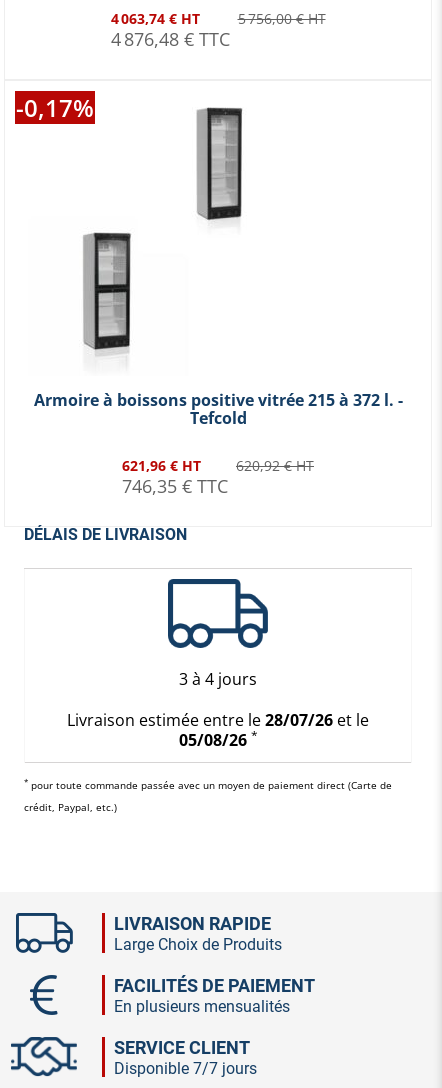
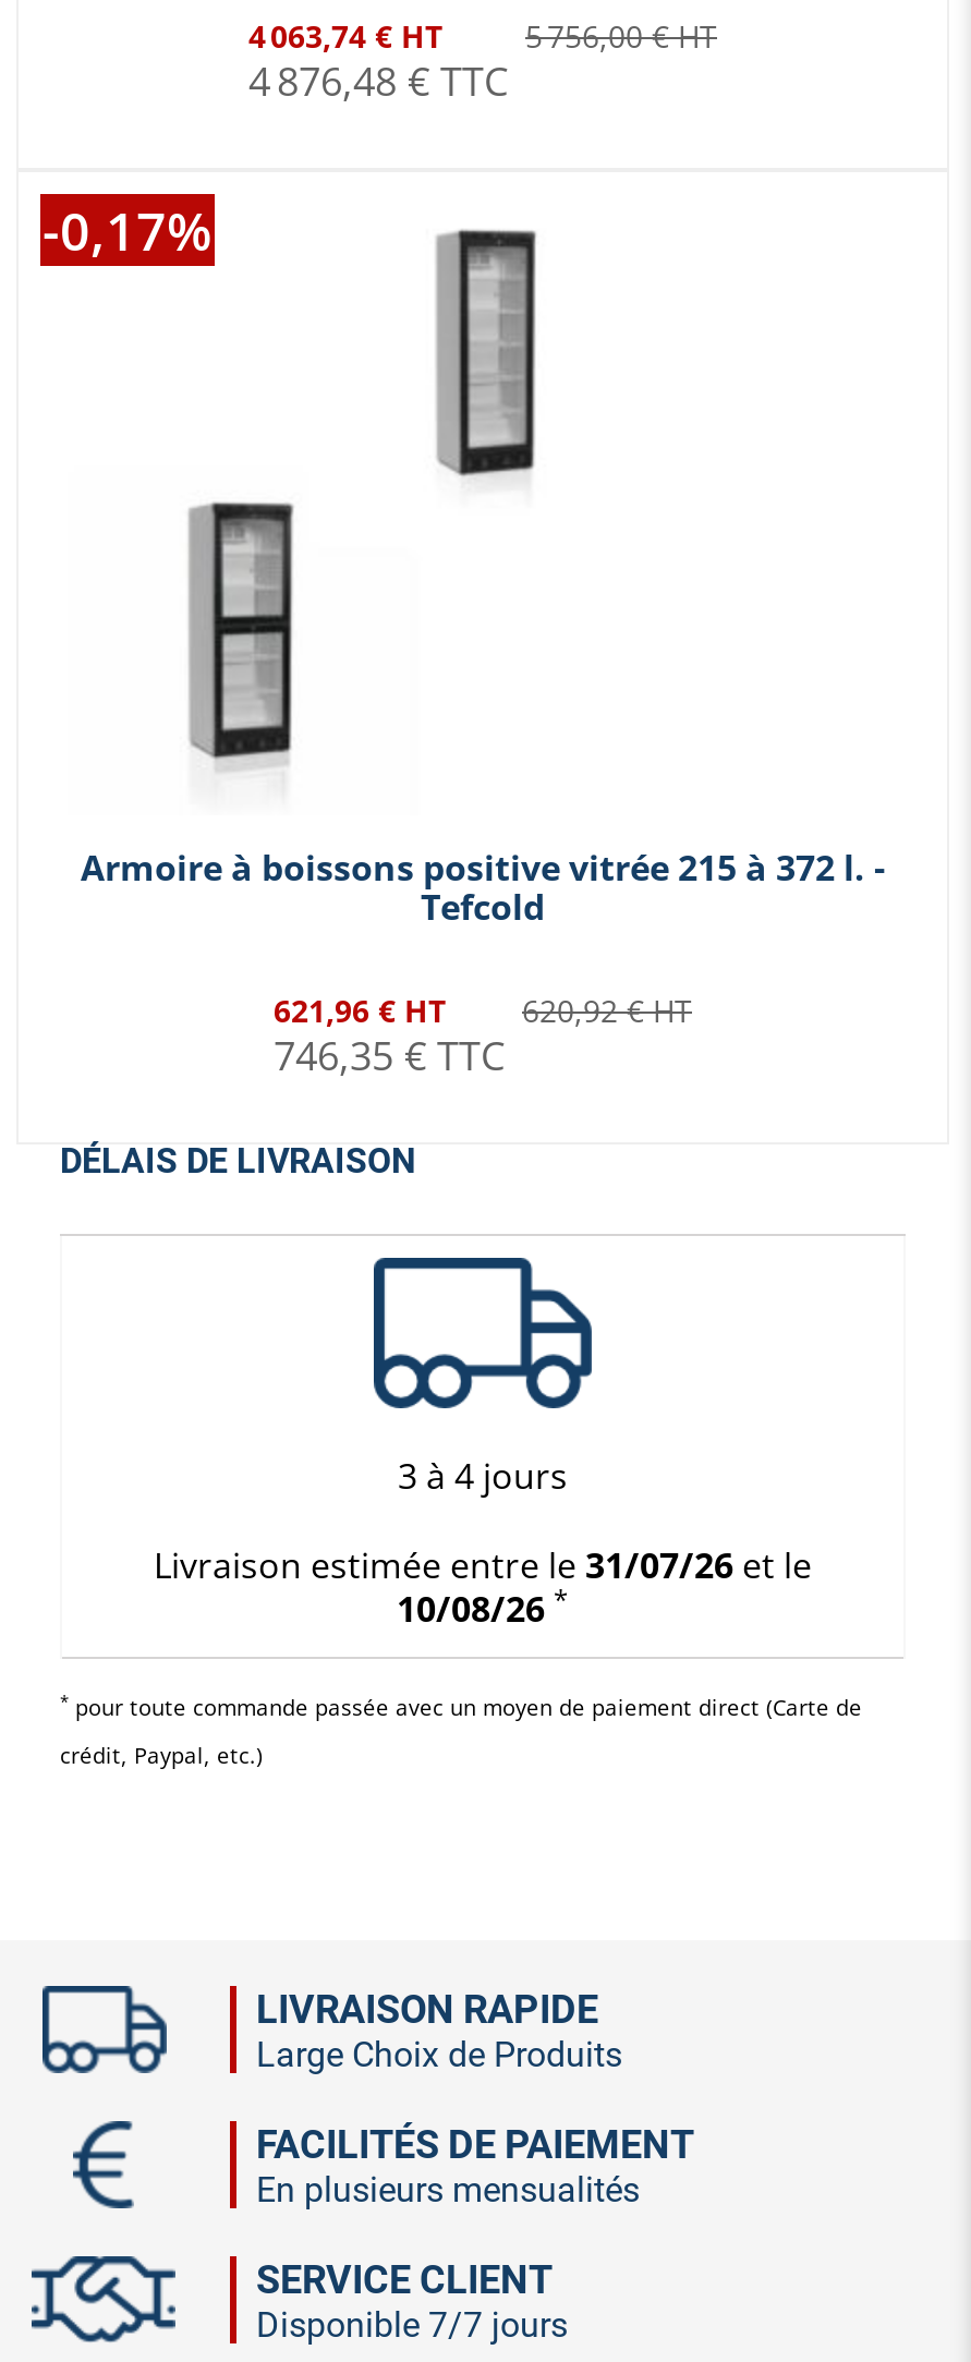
- Livraison estimée entre le 28/07/26 et le
+ Livraison estimée entre le 31/07/26 et le

- 05/08/26 *
+ 10/08/26 *
